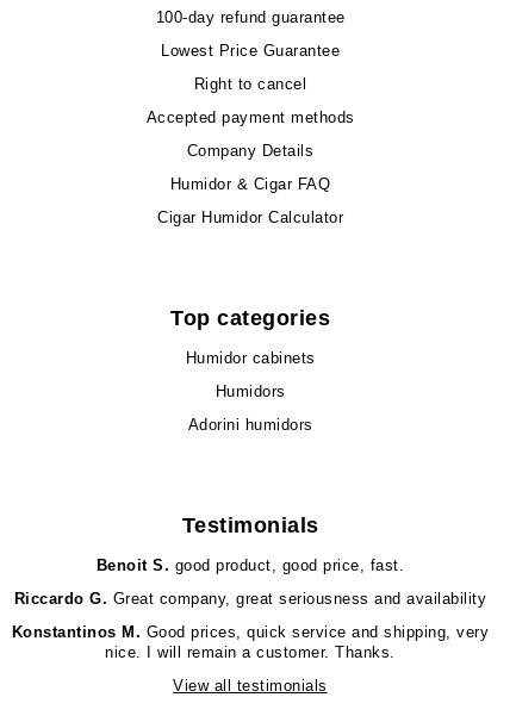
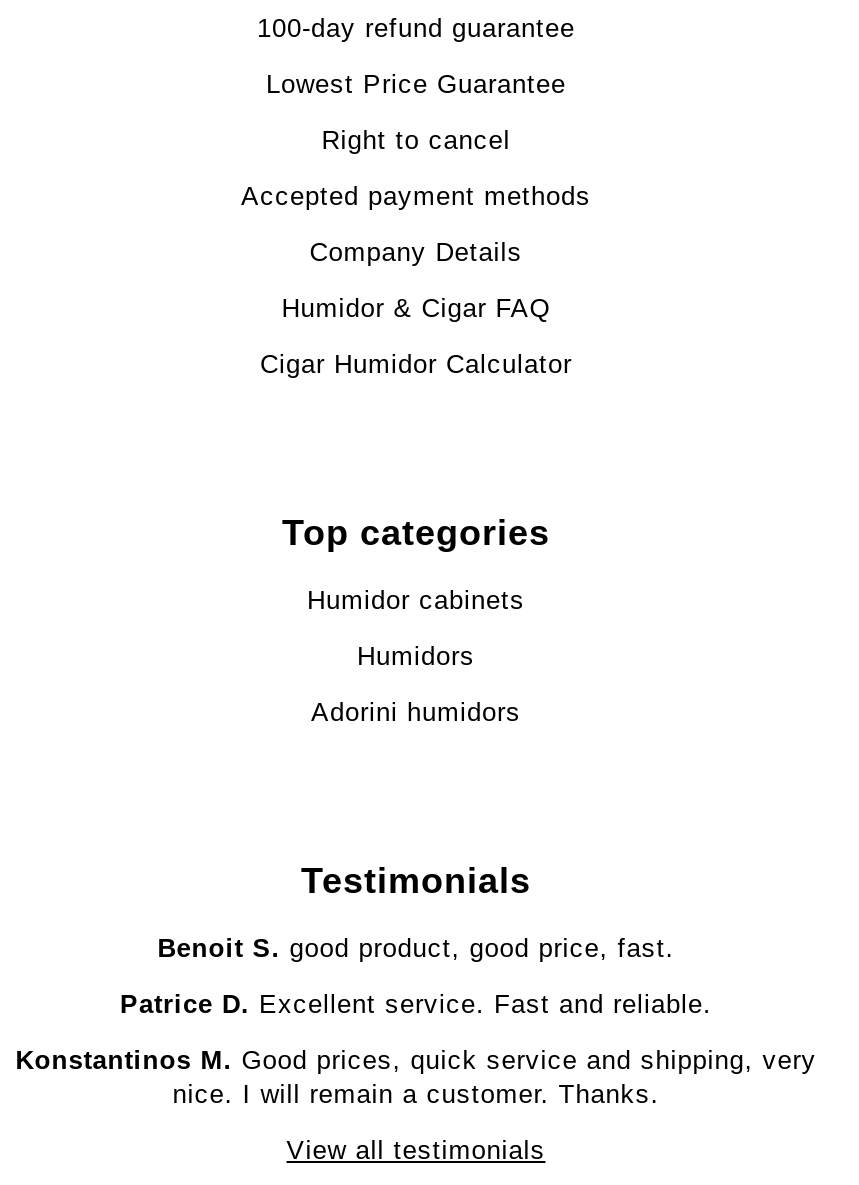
- Riccardo G. Great company, great seriousness and availability
+ Patrice D. Excellent service. Fast and reliable.
